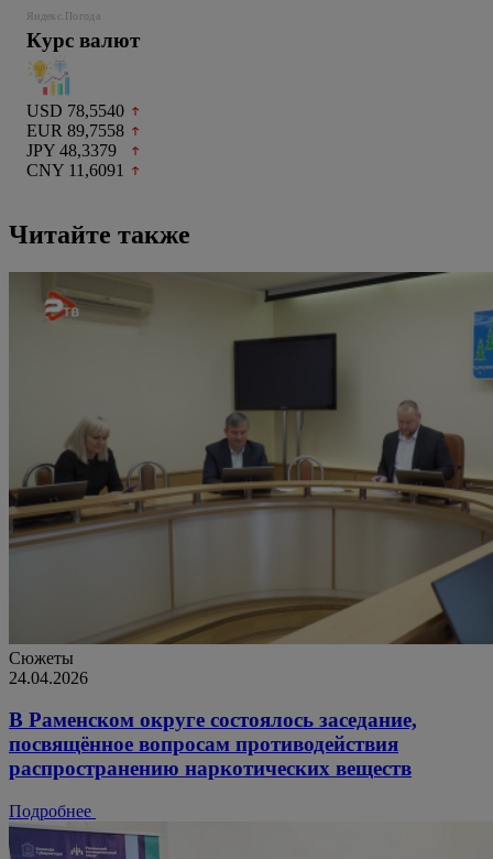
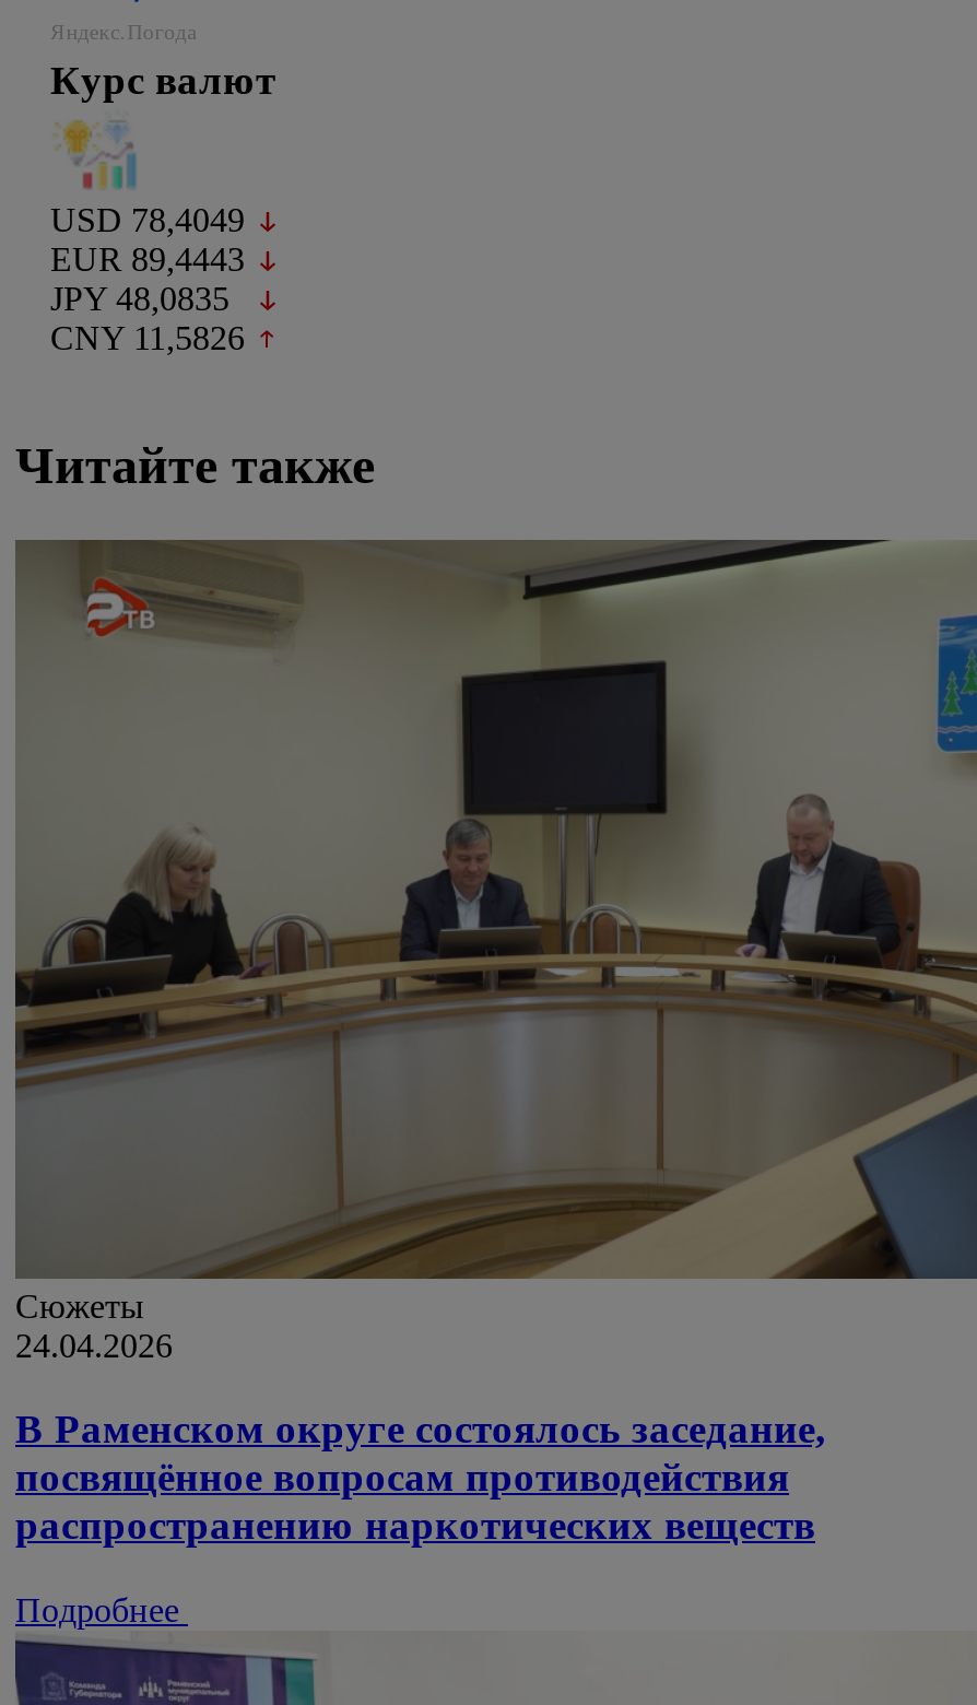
- USD 78,5540
+ USD 78,4049

- EUR 89,7558
+ EUR 89,4443

- JPY 48,3379
+ JPY 48,0835

- CNY 11,6091
+ CNY 11,5826
